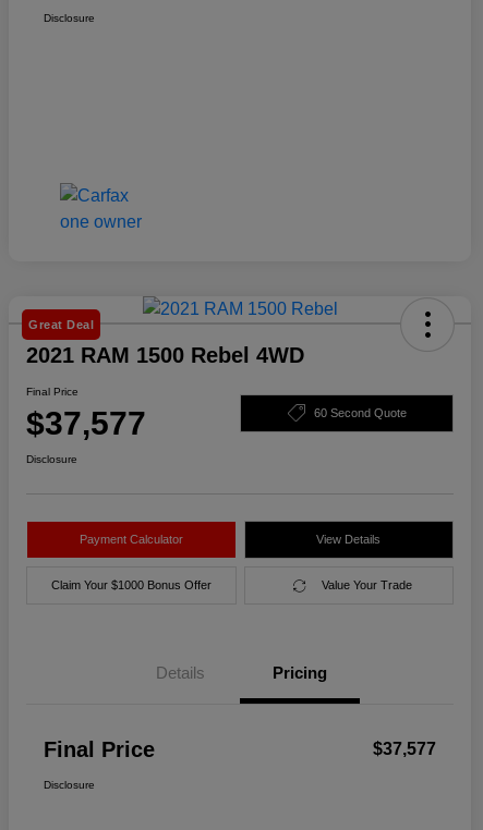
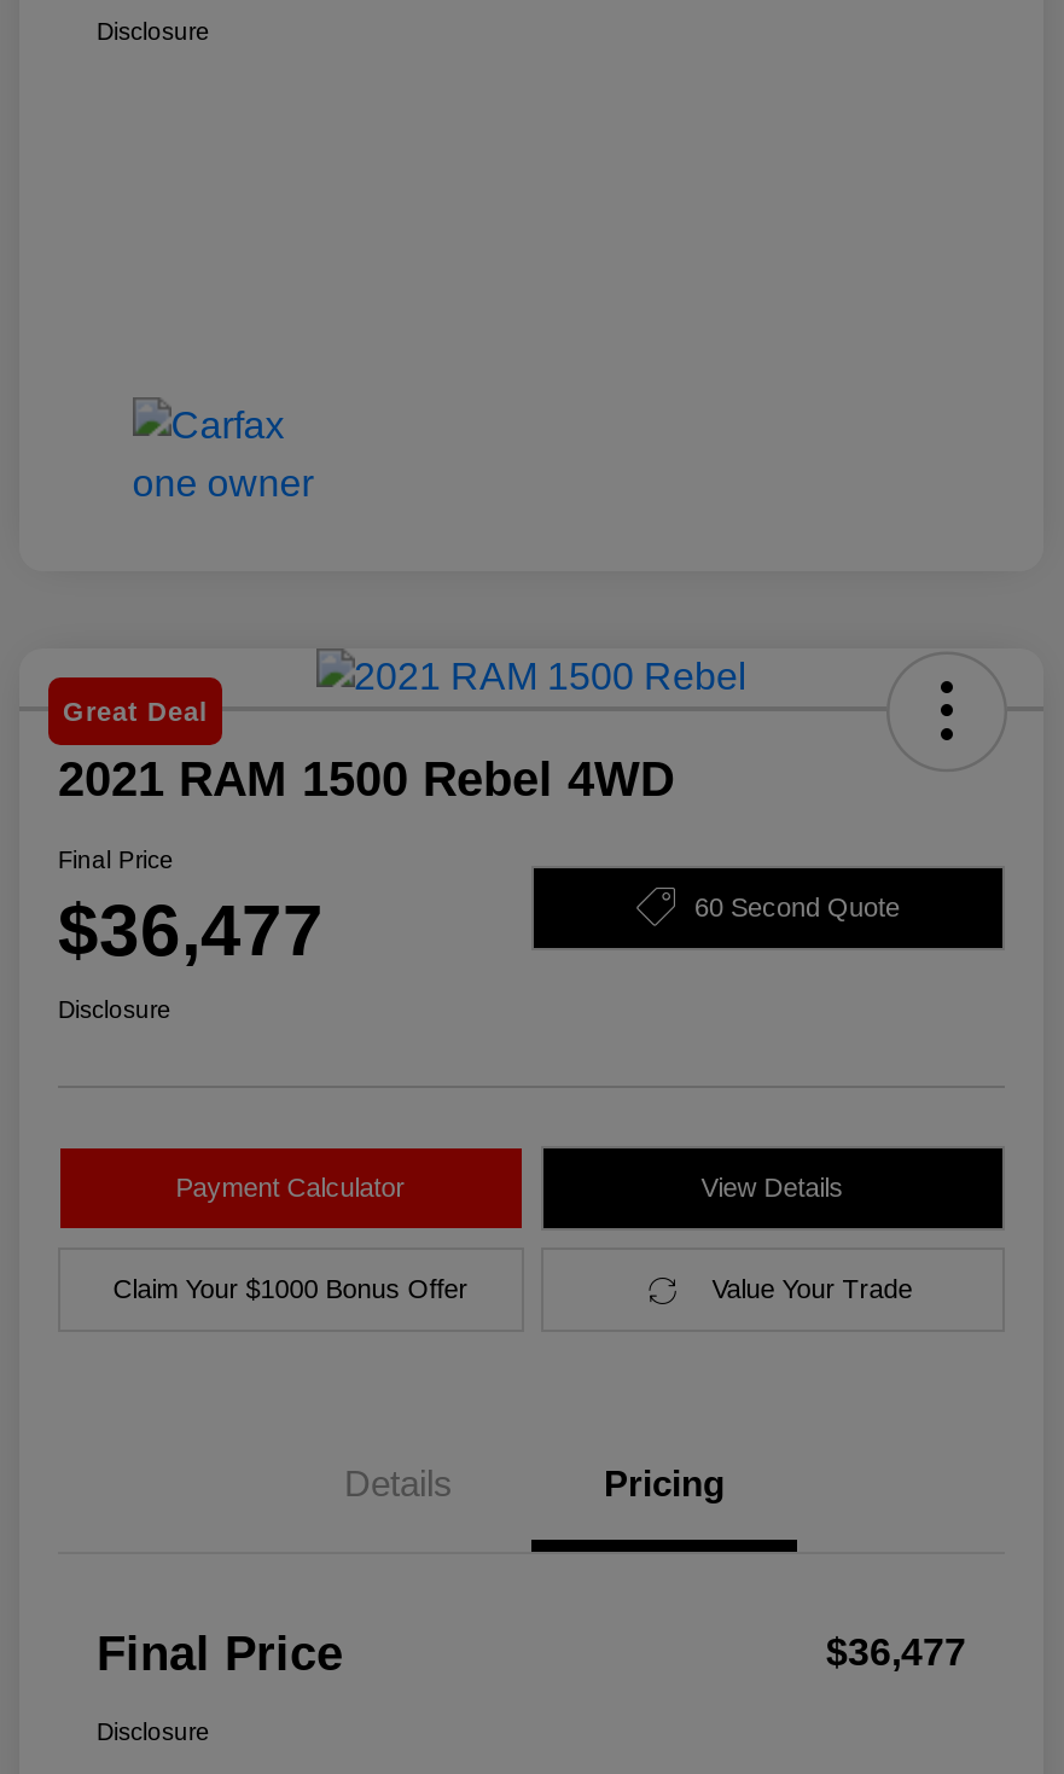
- $37,577
+ $36,477

- $37,577
+ $36,477
